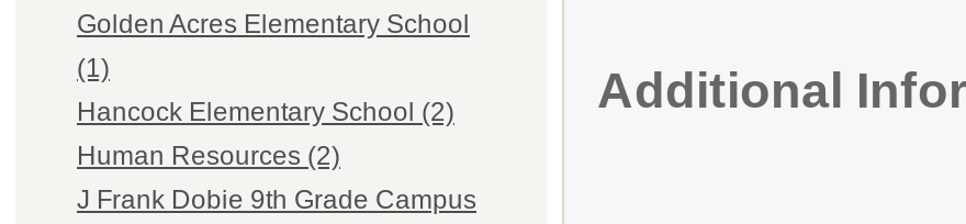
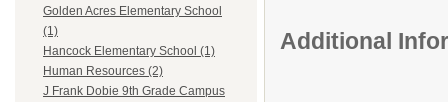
- Hancock Elementary School (2)
+ Hancock Elementary School (1)
